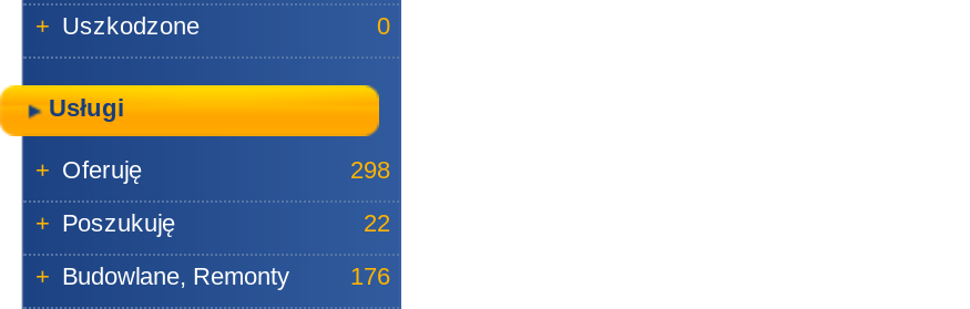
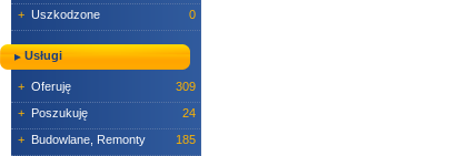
- 298
+ 309

- 22
+ 24

- 176
+ 185
